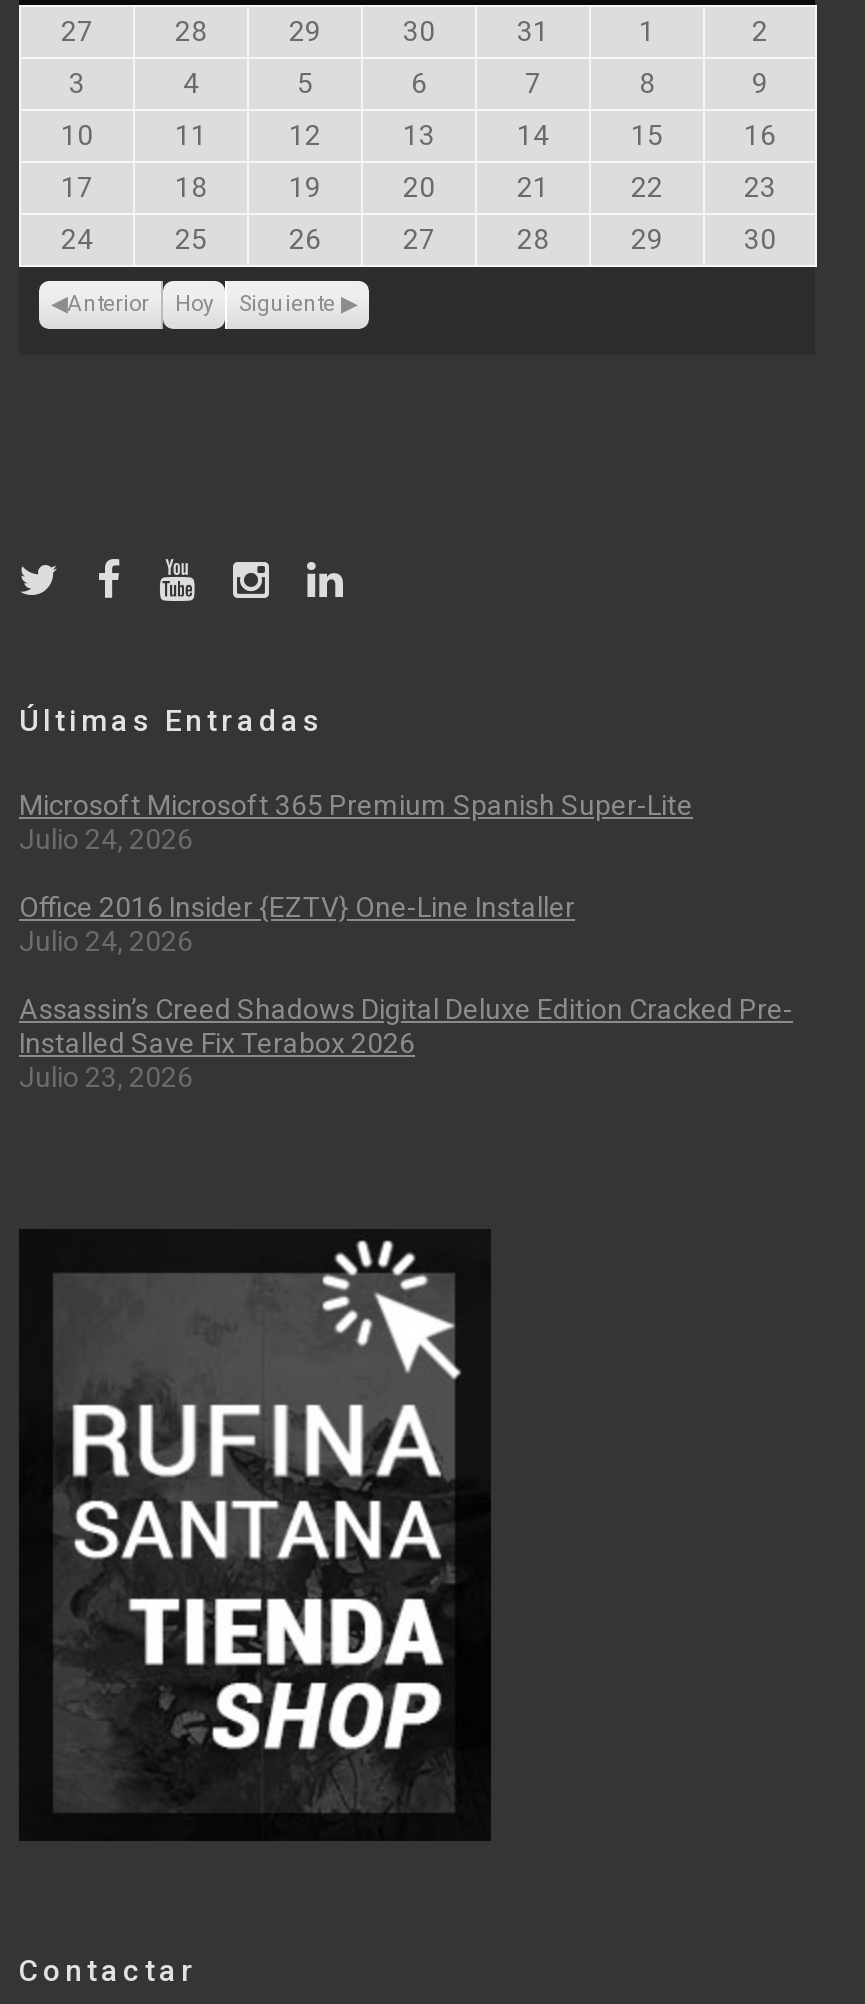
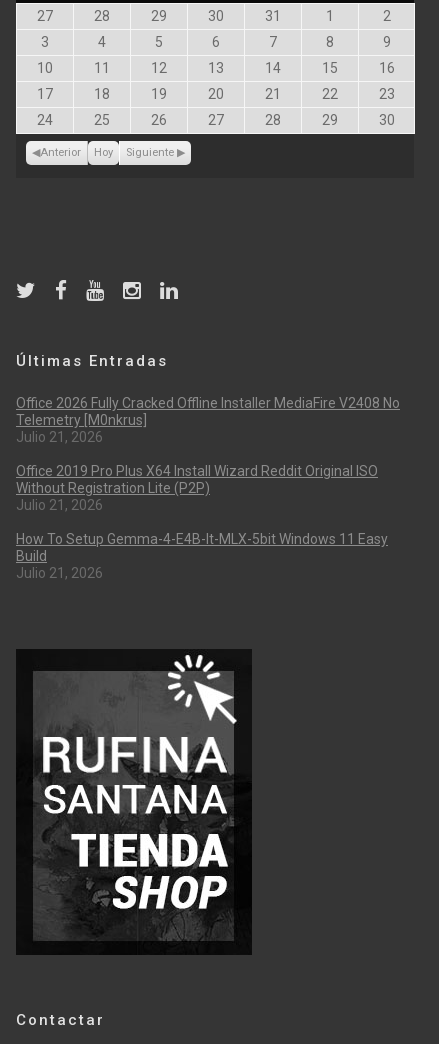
- Microsoft Microsoft 365 Premium Spanish Super-Lite
- Julio 24, 2026
+ Office 2026 Fully Cracked Offline Installer MediaFire V2408 No
+ Telemetry [m0nkrus]
+ Julio 21, 2026

- Office 2016 Insider {EZTV} One-Line Installer
- Julio 24, 2026
+ Office 2019 Pro Plus X64 Install Wizard Reddit Original ISO
+ Without Registration Lite (P2P)
+ Julio 21, 2026

- Assassin’s Creed Shadows Digital Deluxe Edition Cracked Pre-
- Installed Save Fix Terabox 2026
- Julio 23, 2026
+ How To Setup Gemma-4-E4B-It-MLX-5bit Windows 11 Easy
+ Build
+ Julio 21, 2026
